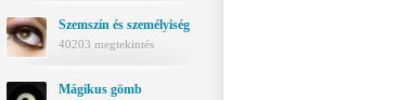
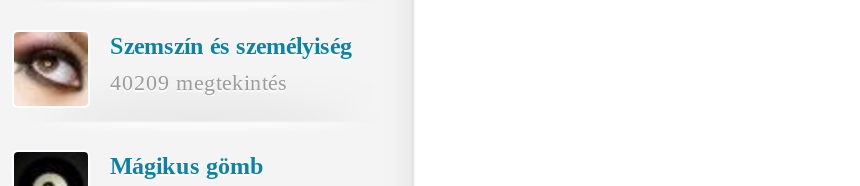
- 40203 megtekintés
+ 40209 megtekintés
